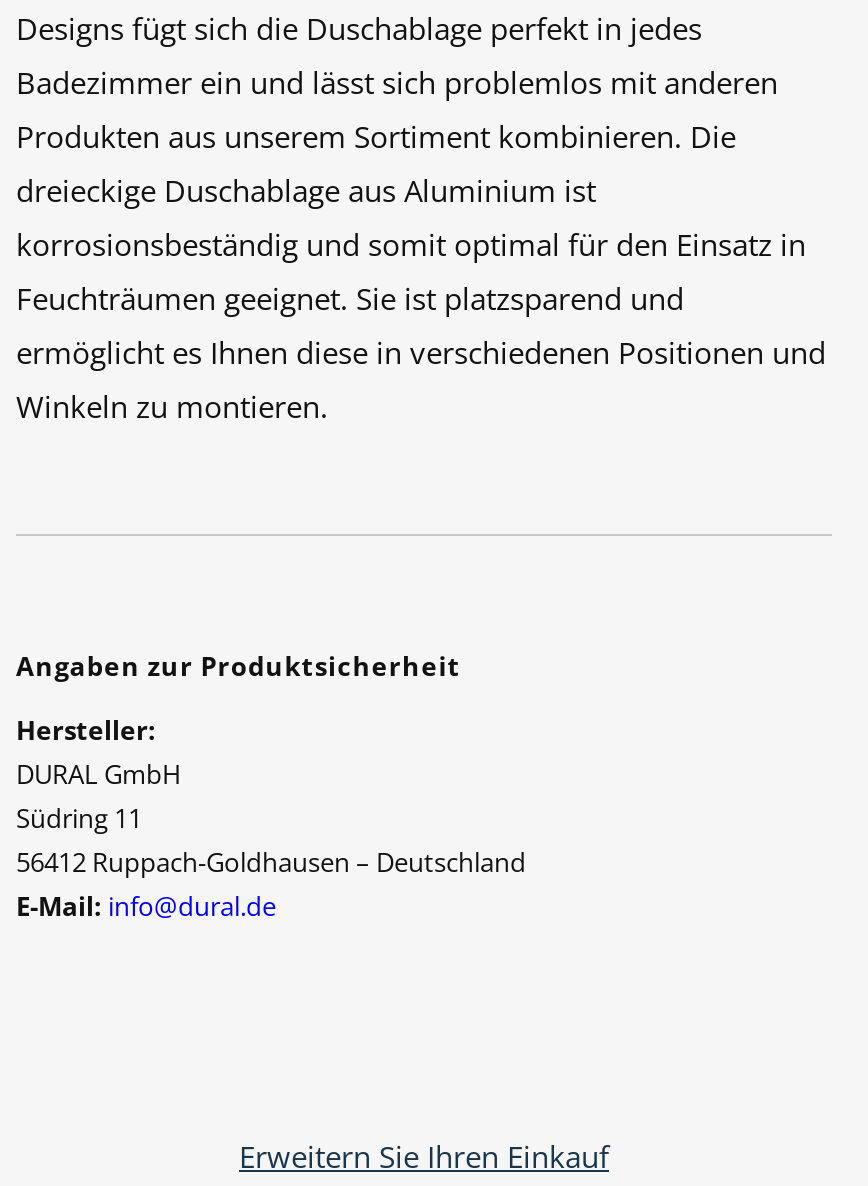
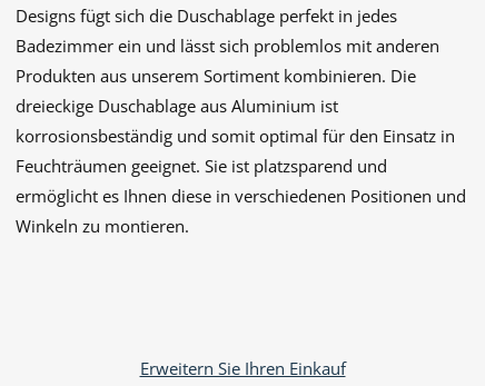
- Angaben zur Produktsicherheit
- Hersteller:
- DURAL GmbH
- Südring 11
- 56412 Ruppach-Goldhausen – Deutschland
- E-Mail: info@dural.de
